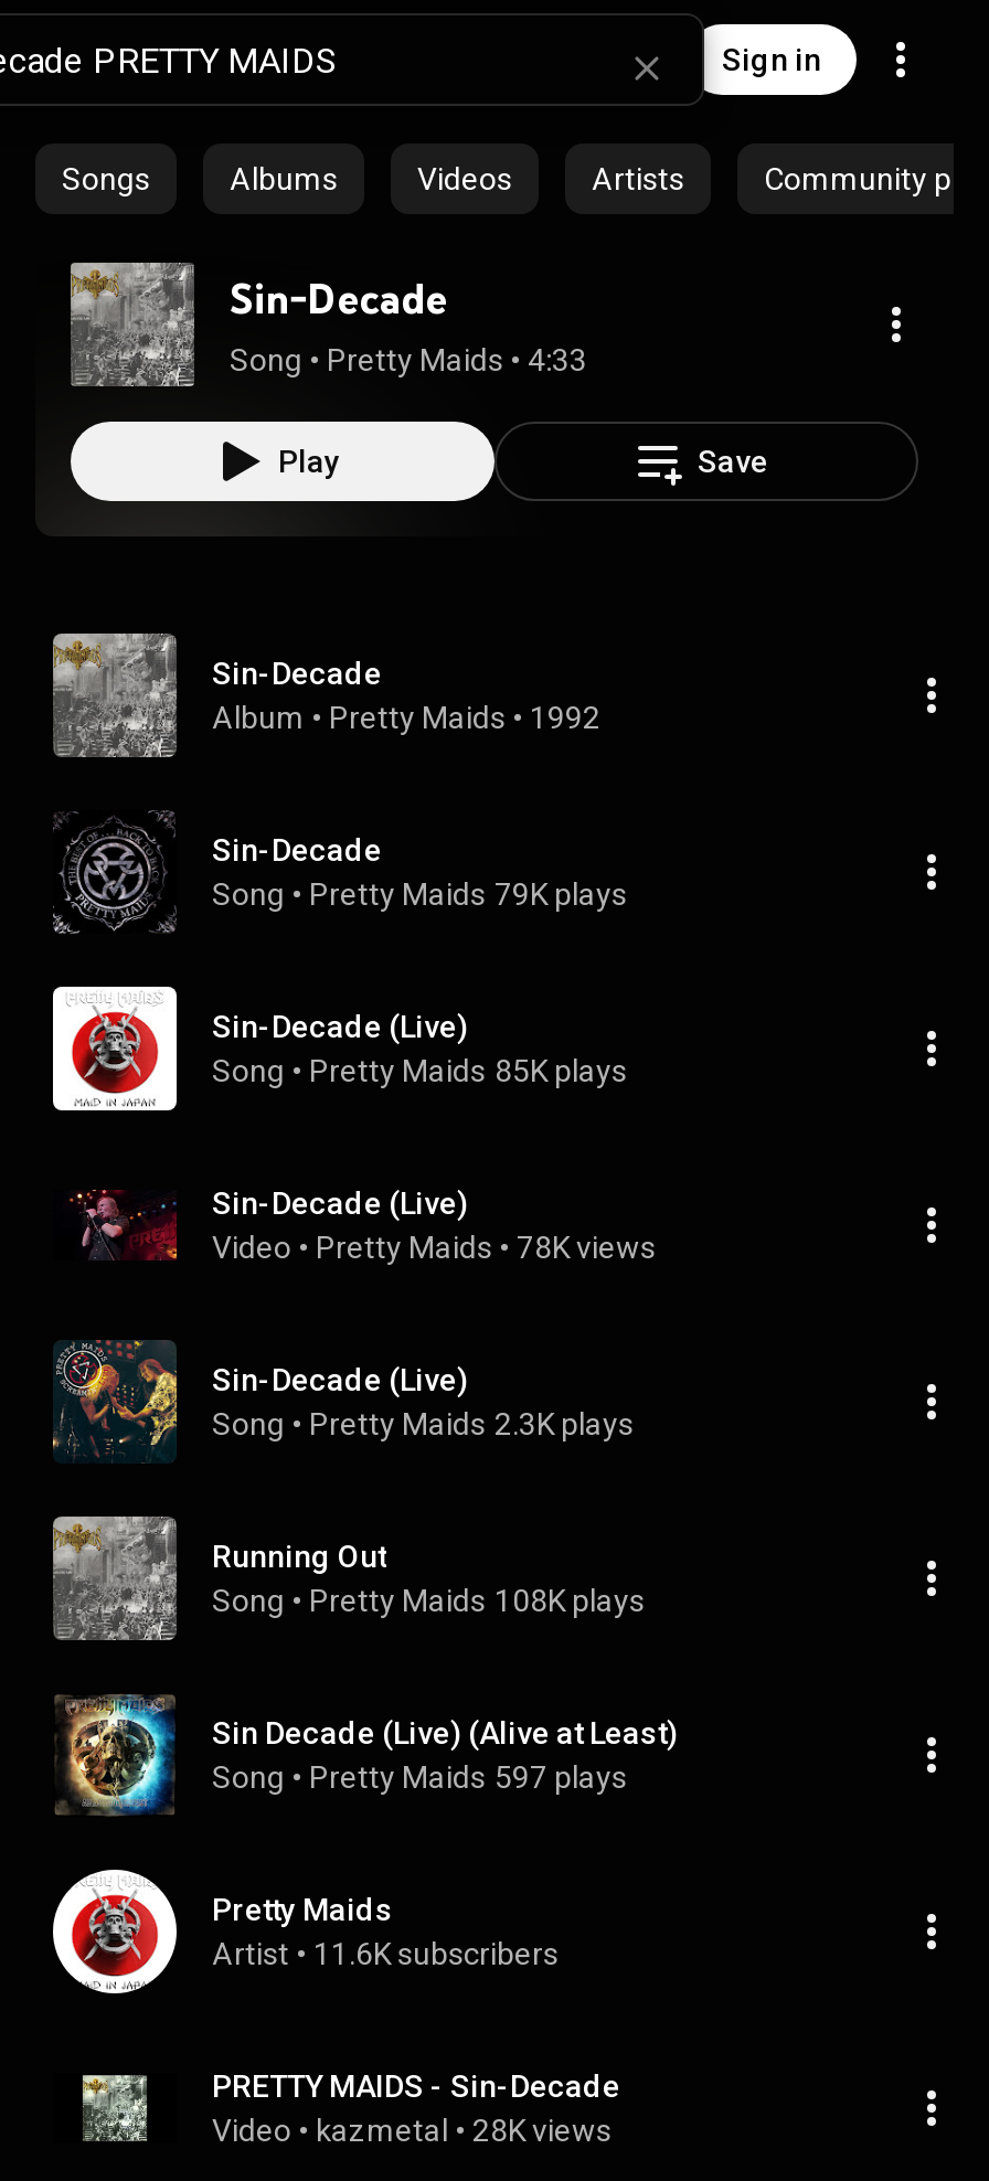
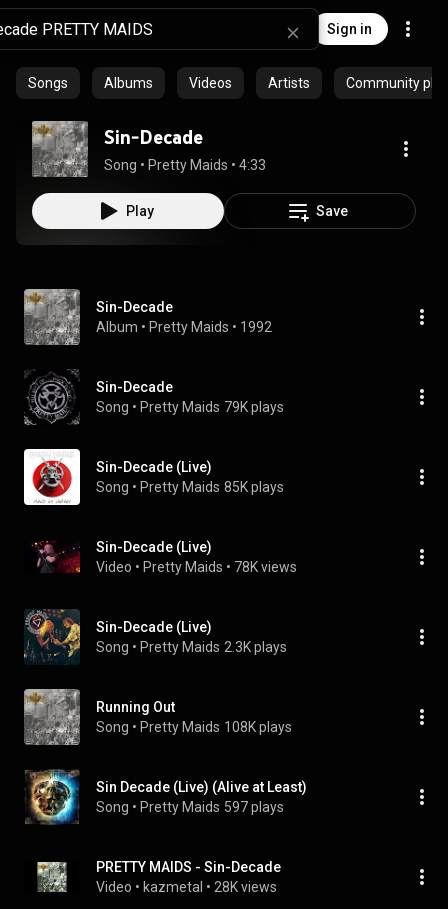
- [image]
- Pretty Maids
- Artist • 11.6K subscribers
